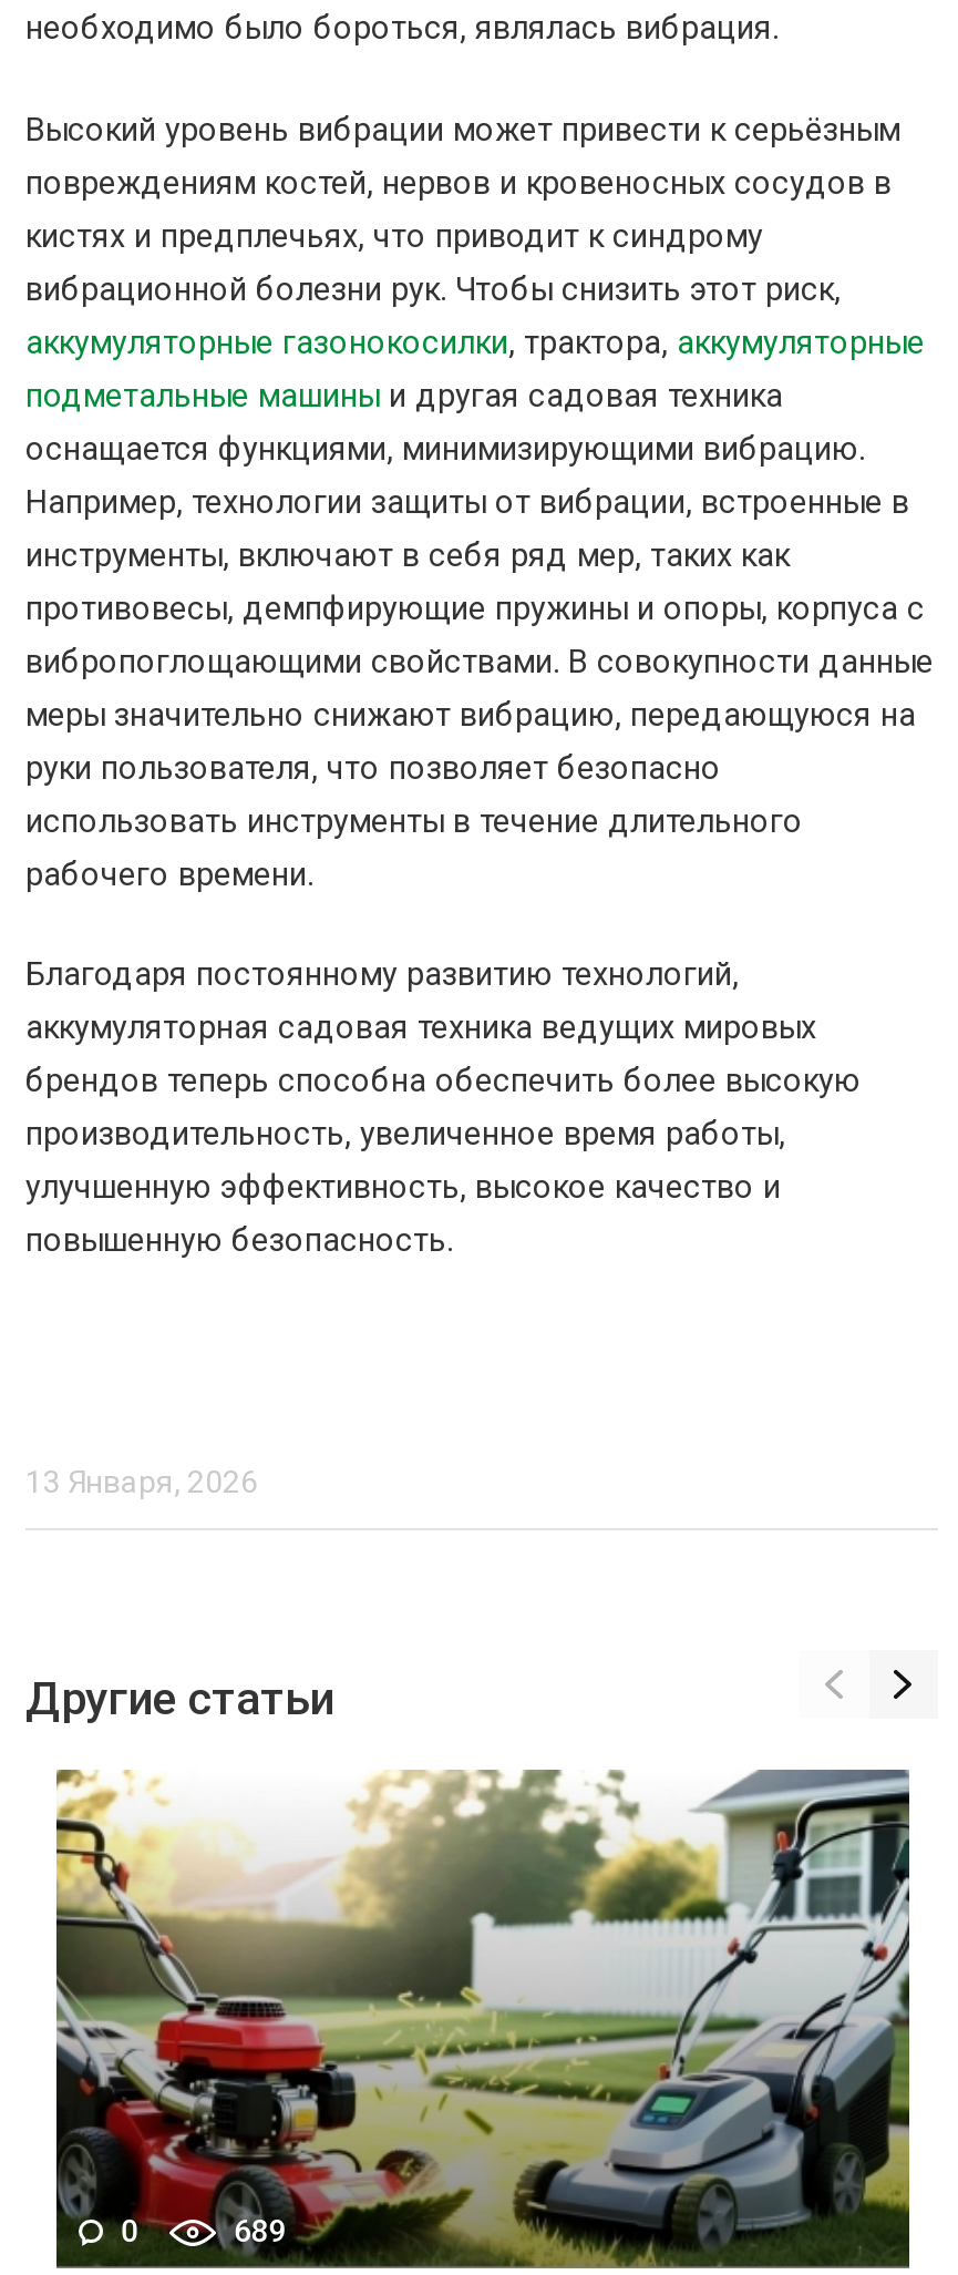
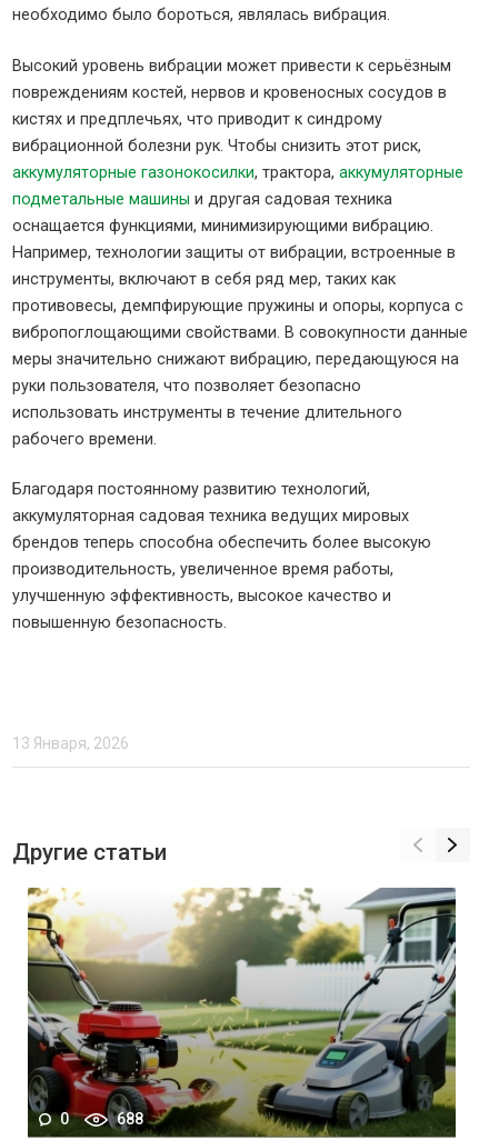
- 689
+ 688
